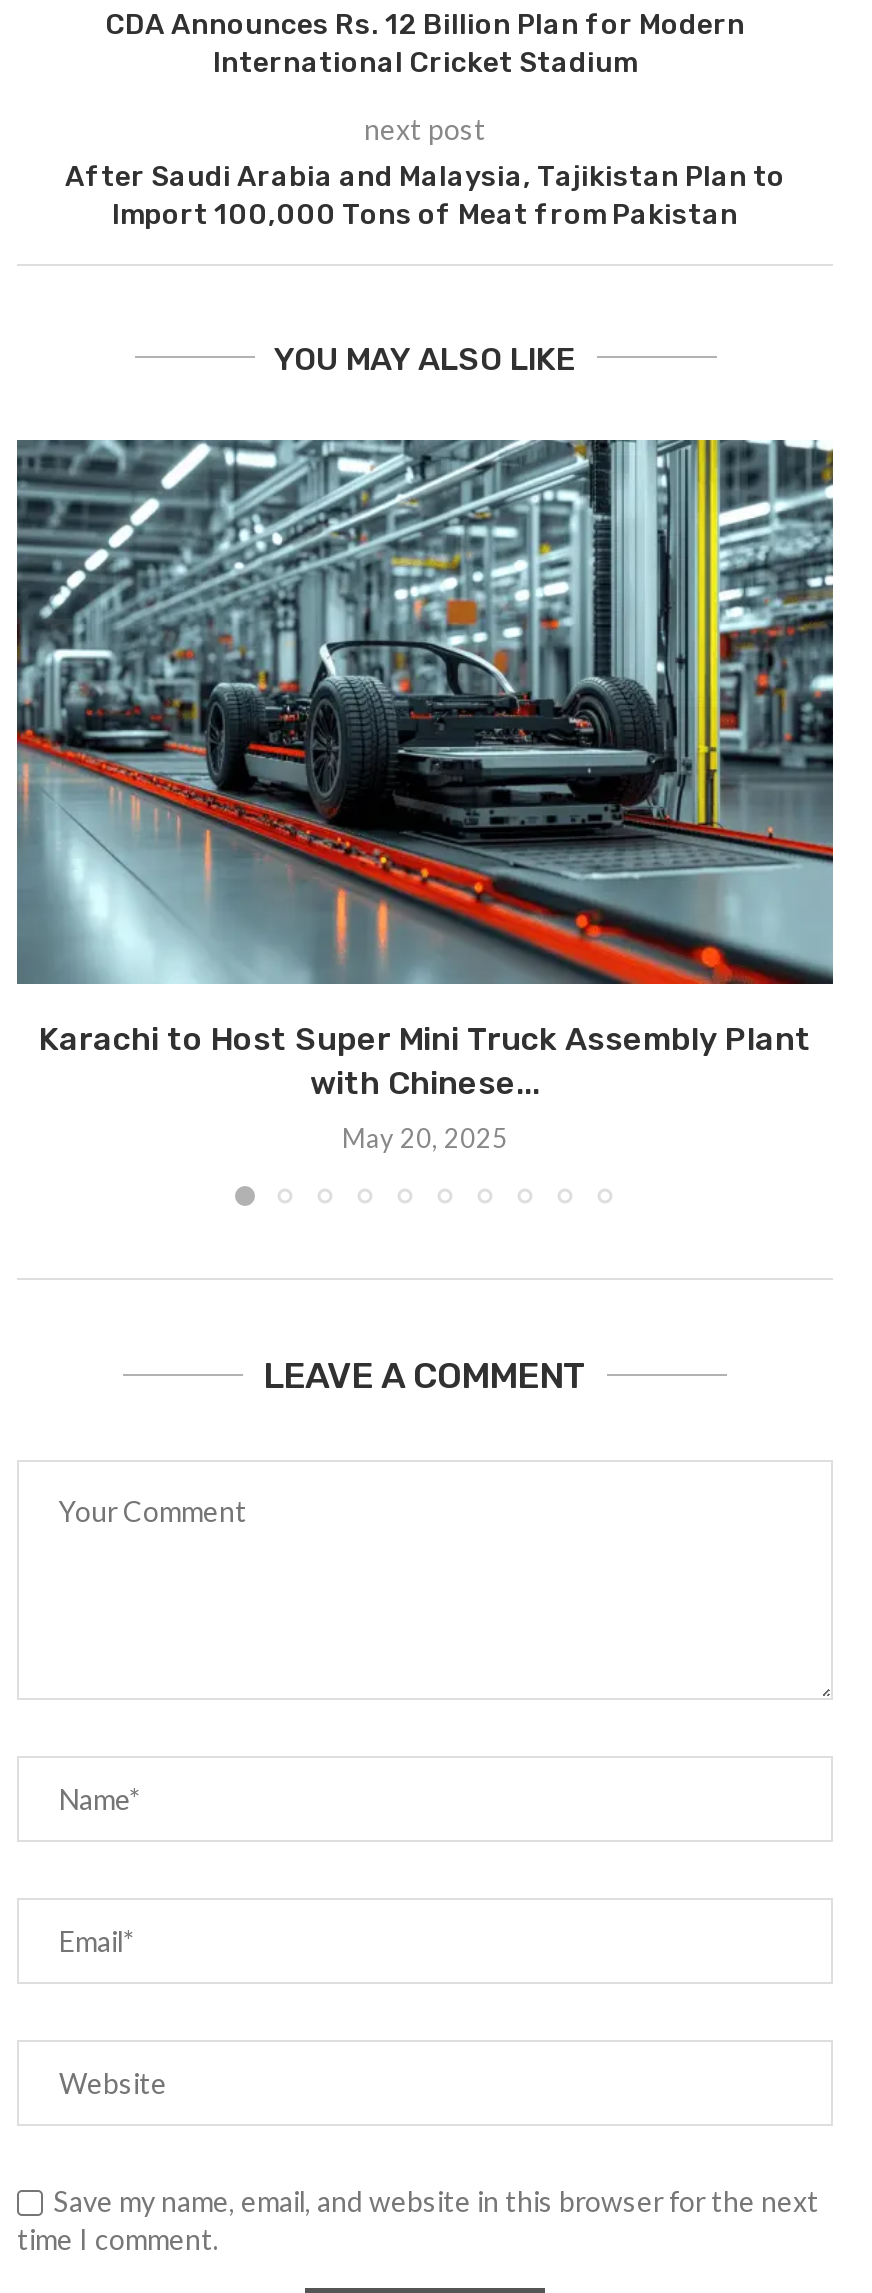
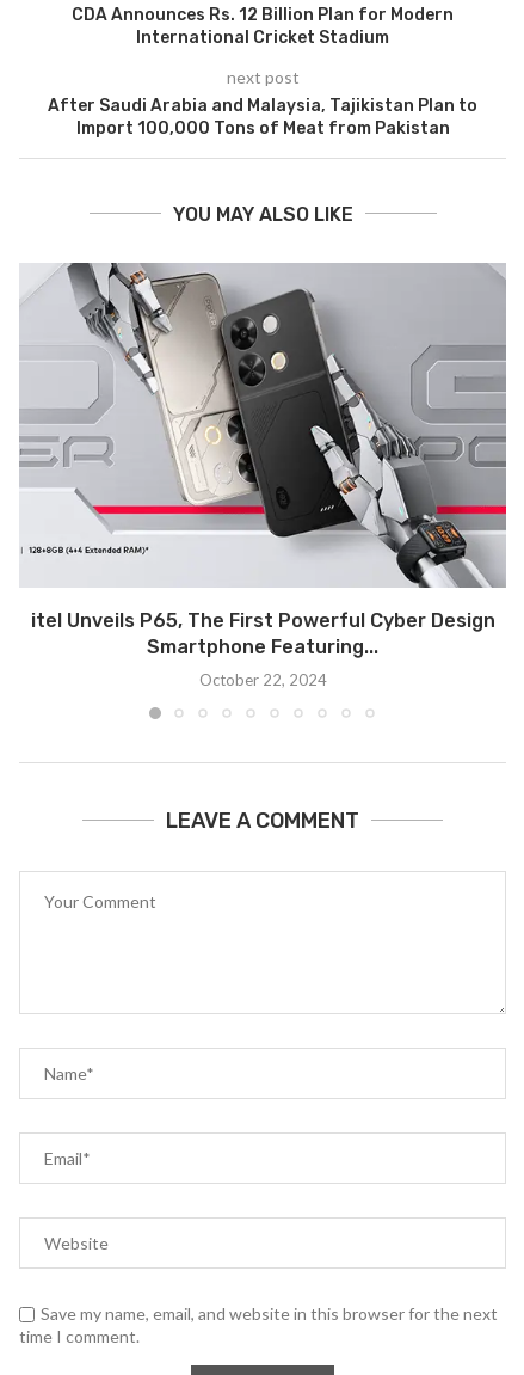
- [image]
- Karachi to Host Super Mini Truck Assembly Plant
- with Chinese...
+ [image]
+ itel Unveils P65, The First Powerful Cyber Design
+ Smartphone Featuring...

- May 20, 2025
+ October 22, 2024
